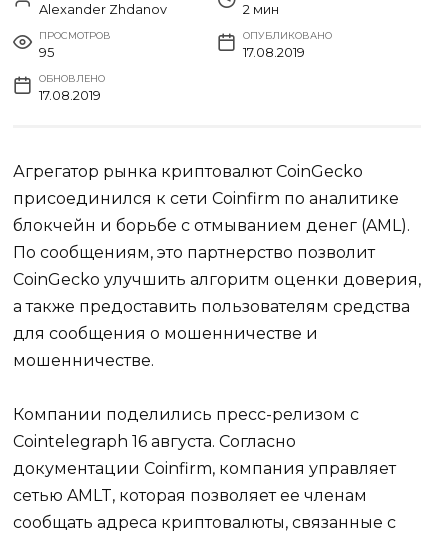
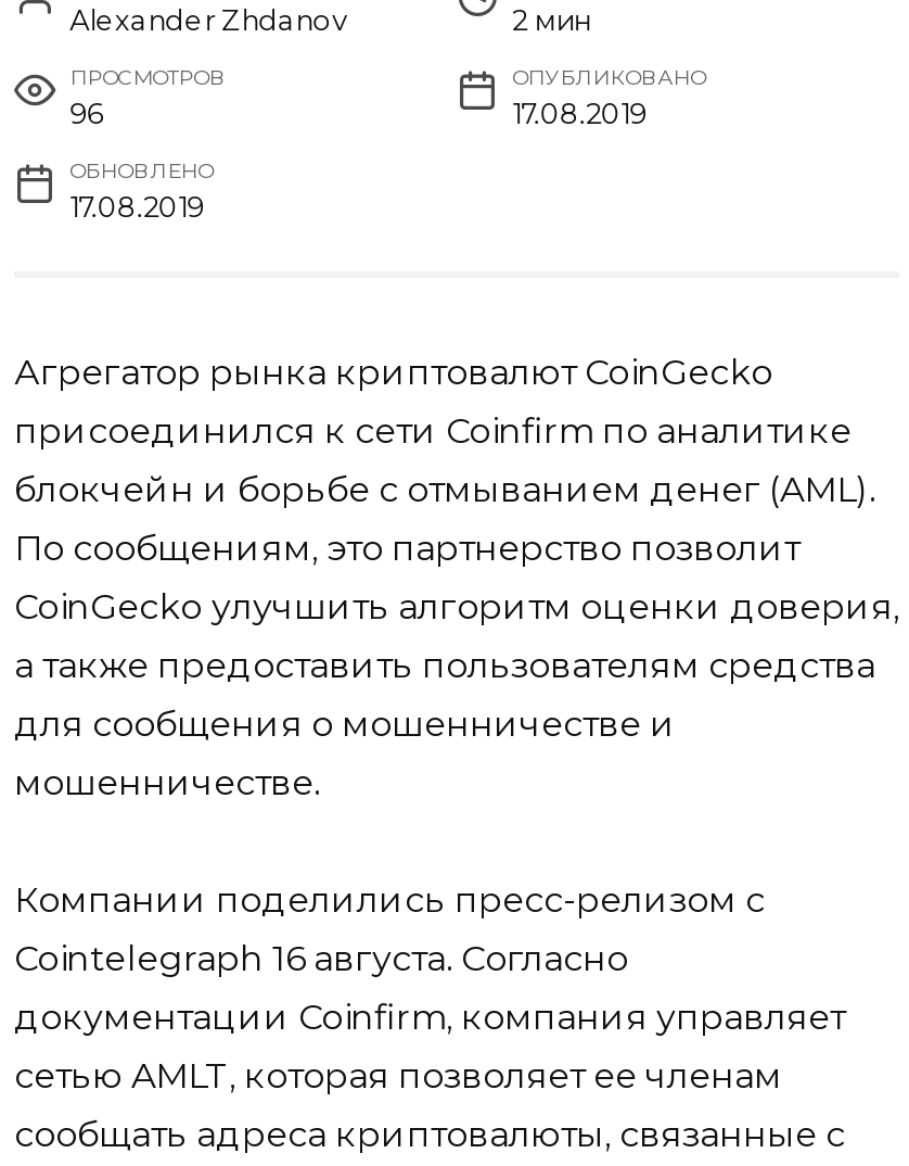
- 95
+ 96
